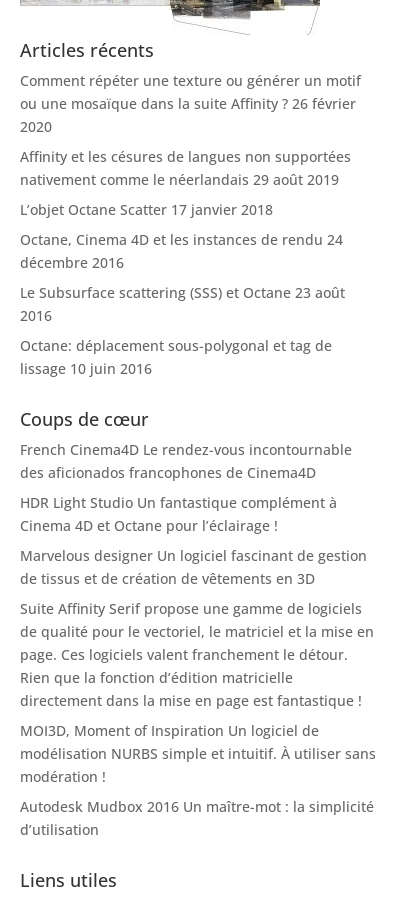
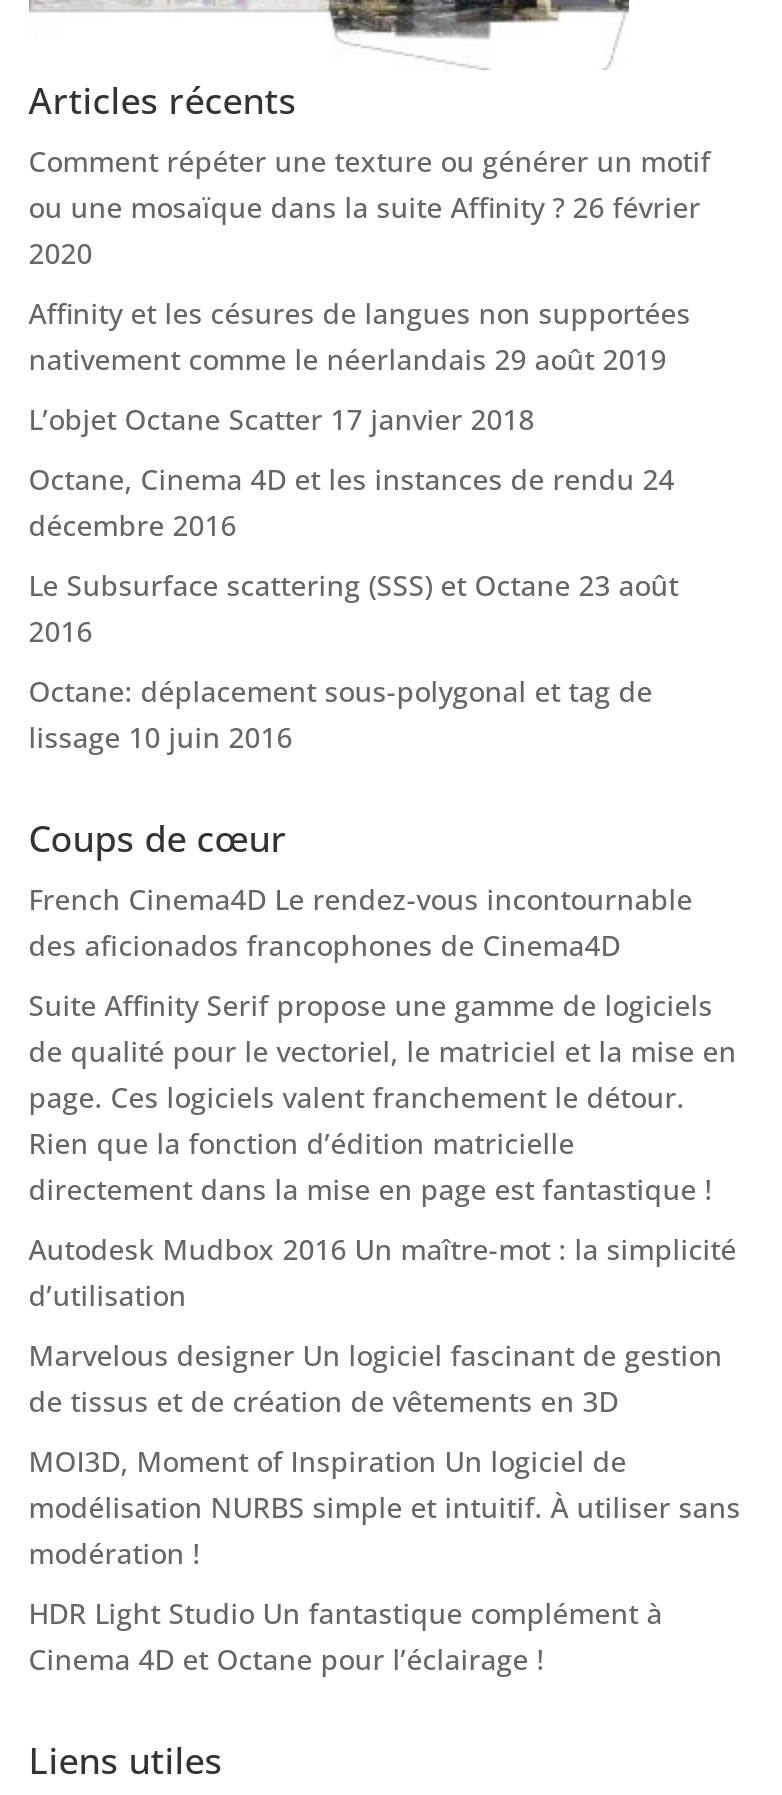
moved down: HDR Light Studio Un fantastique complément à | Cinema 4D et Octane pour l’éclairage !

moved down: Marvelous designer Un logiciel fascinant de gestion | de tissus et de création de vêtements en 3D

moved up: Suite Affinity Serif propose une gamme de logiciels | de qualité pour le vectoriel, le matriciel et la mise en | page. Ces logiciels valent franchement le détour. | Rien que la fonction d’édition matricielle | directement dans la mise en page est fantastique !

moved up: Autodesk Mudbox 2016 Un maître-mot : la simplicité | d’utilisation
